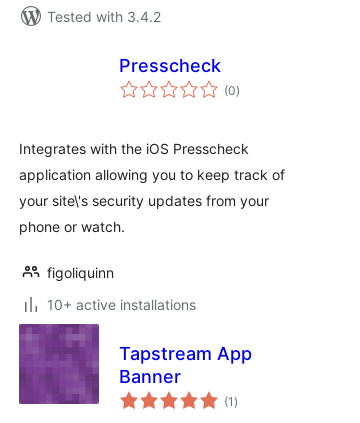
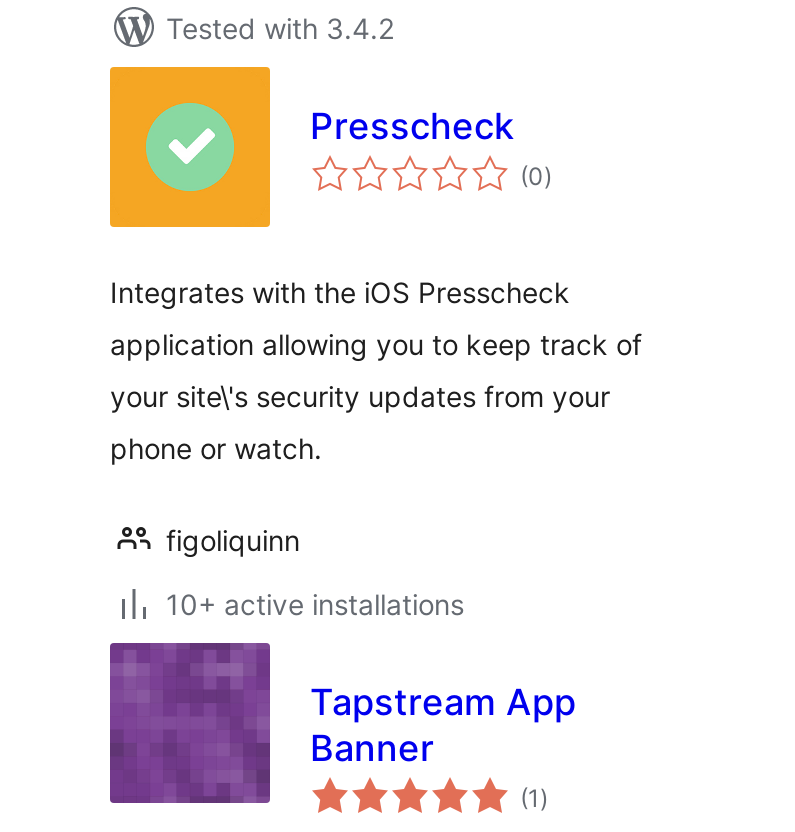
+ [image]
